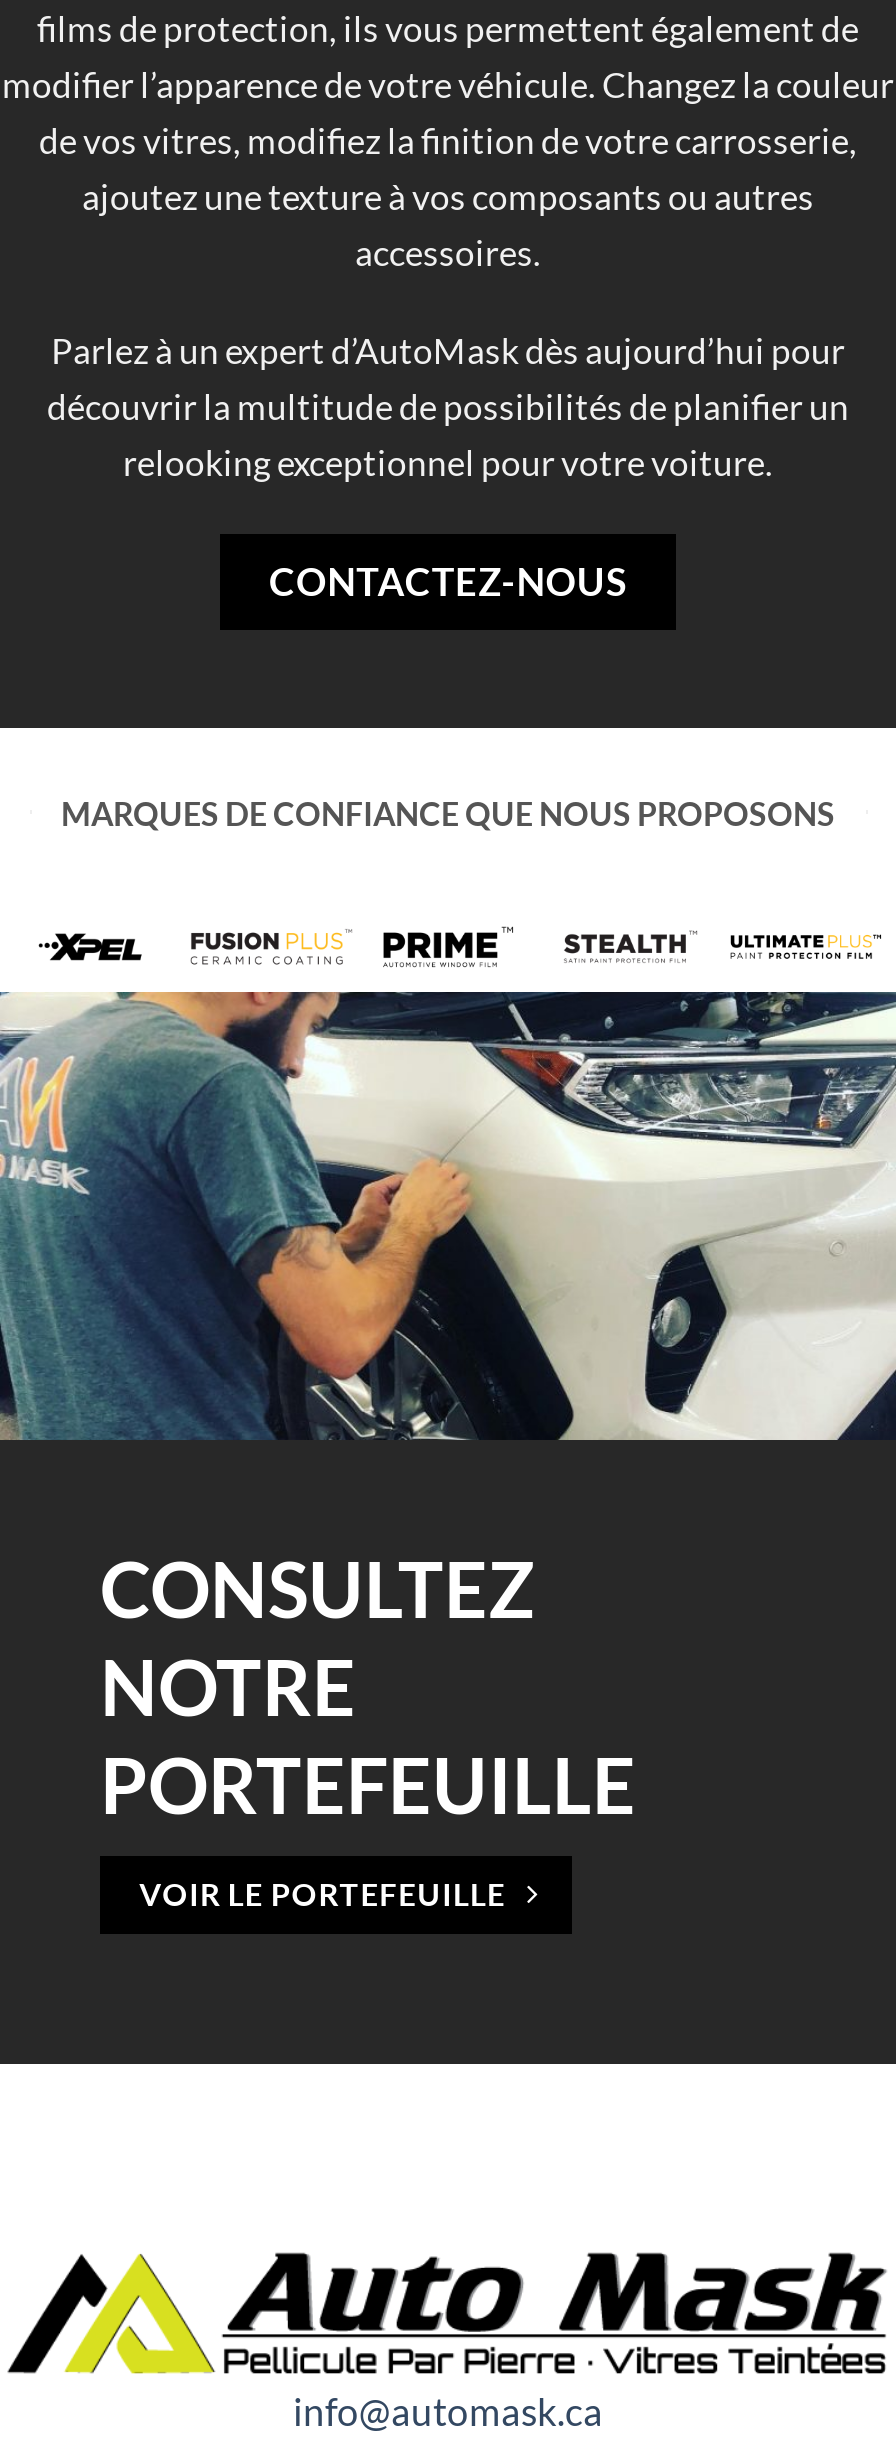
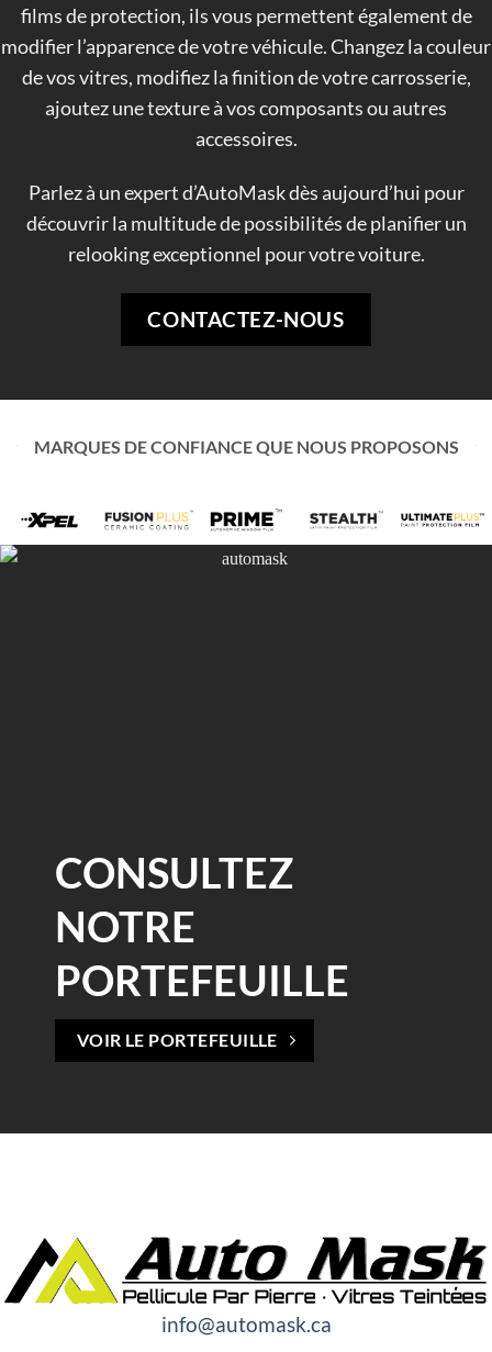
- [image]
